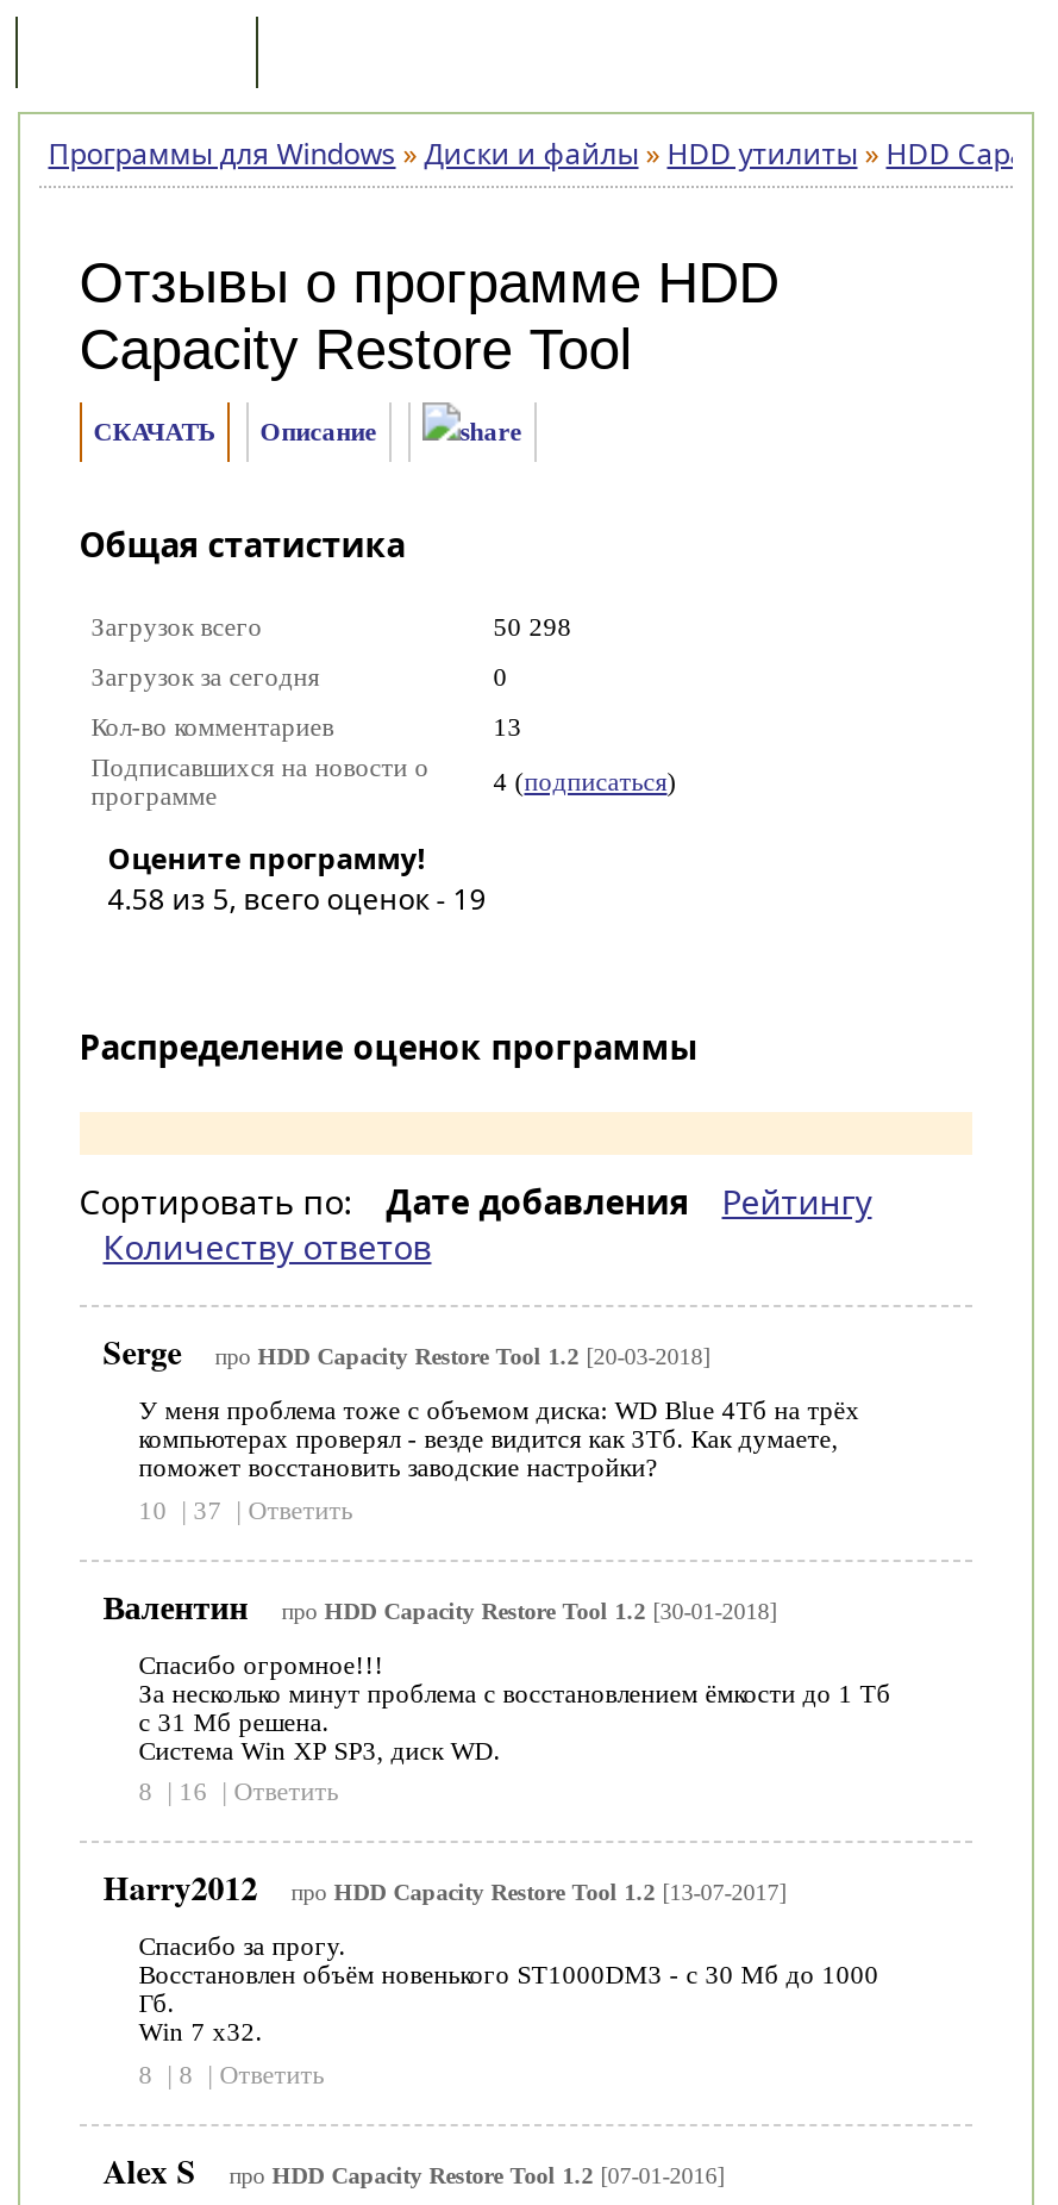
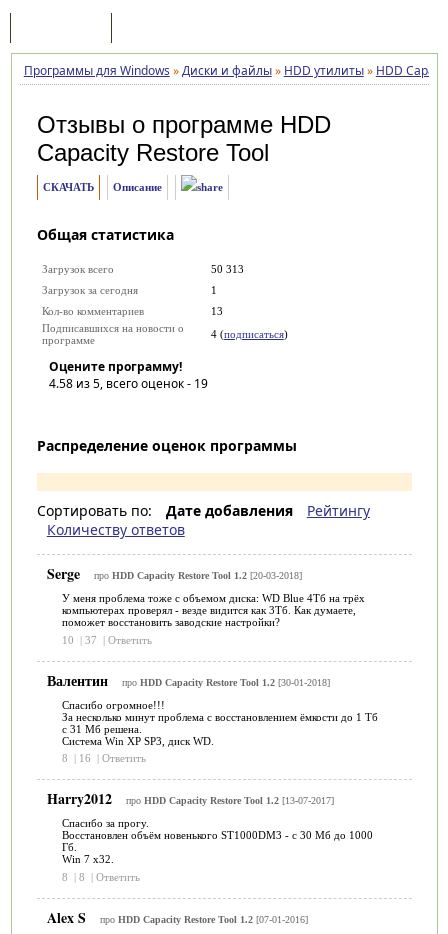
- 50 298
+ 50 313

- 0
+ 1
